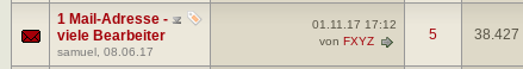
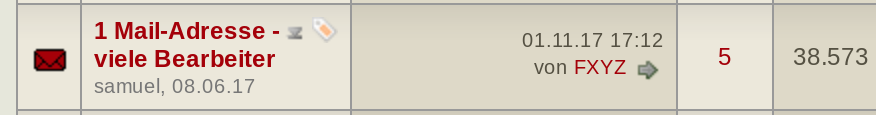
- 38.427
+ 38.573
